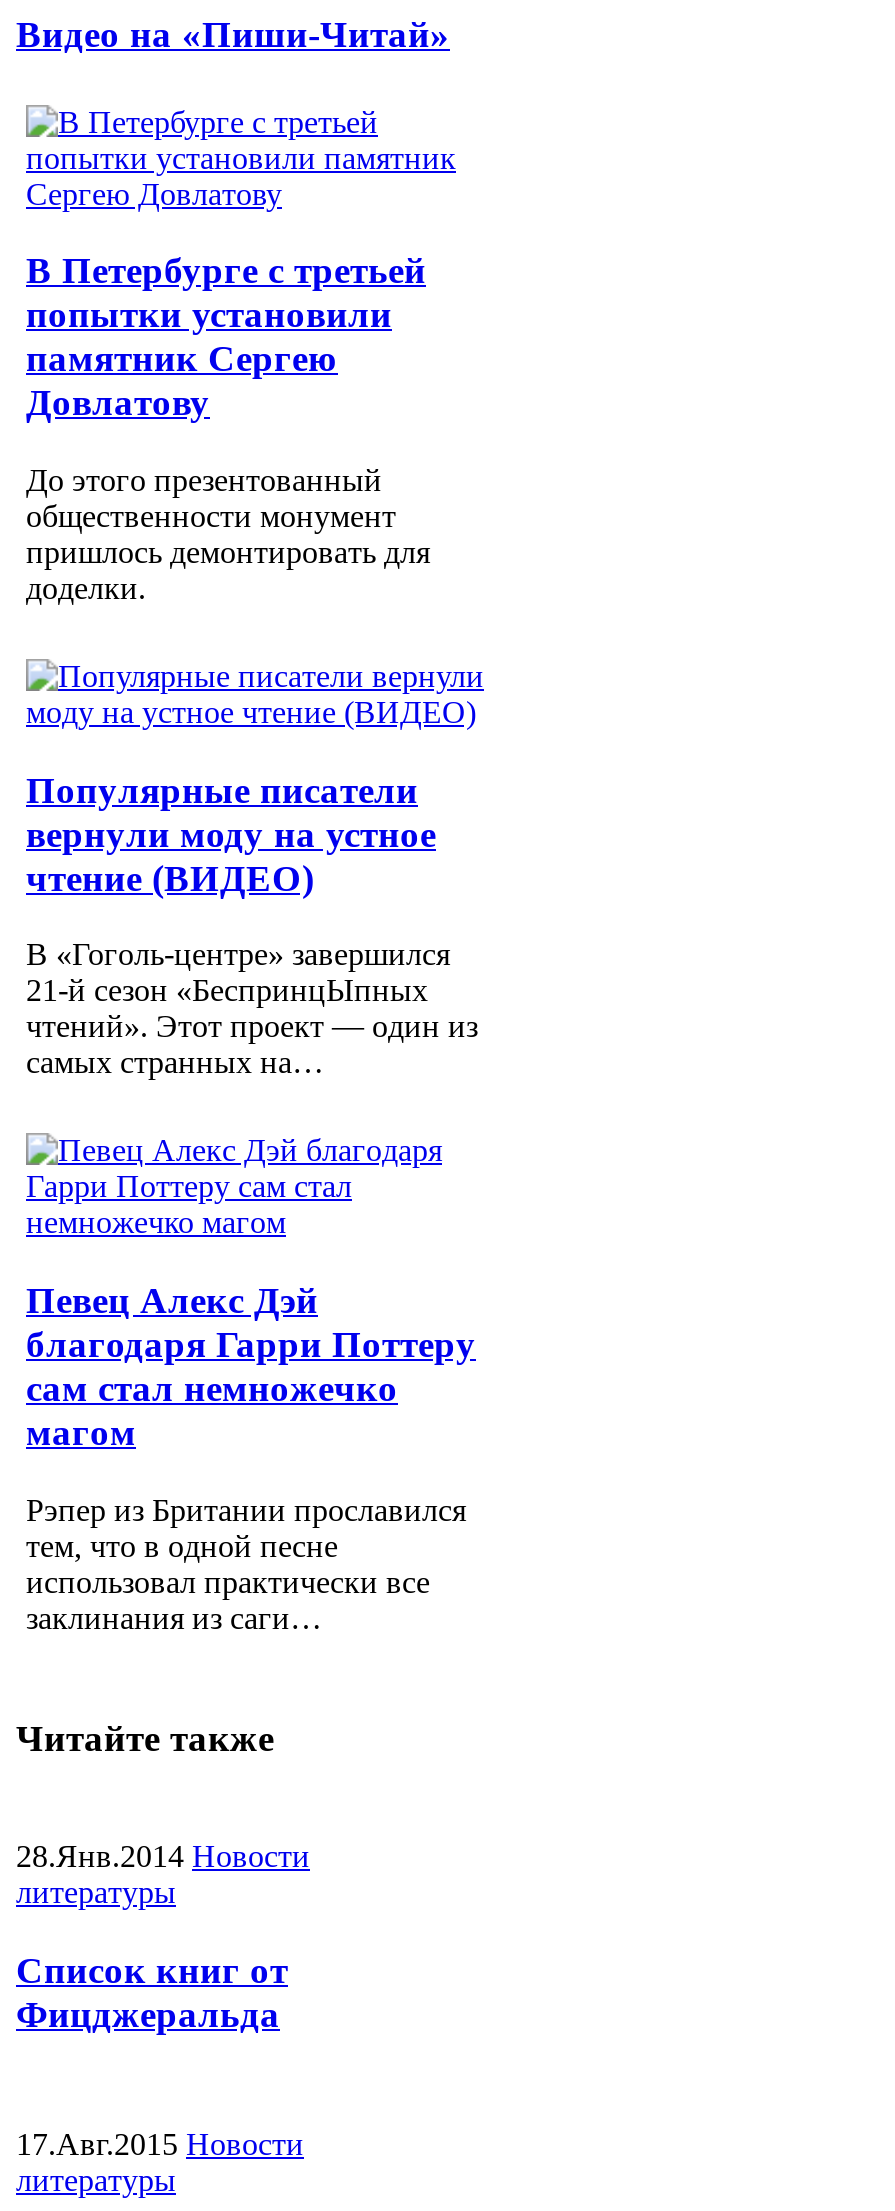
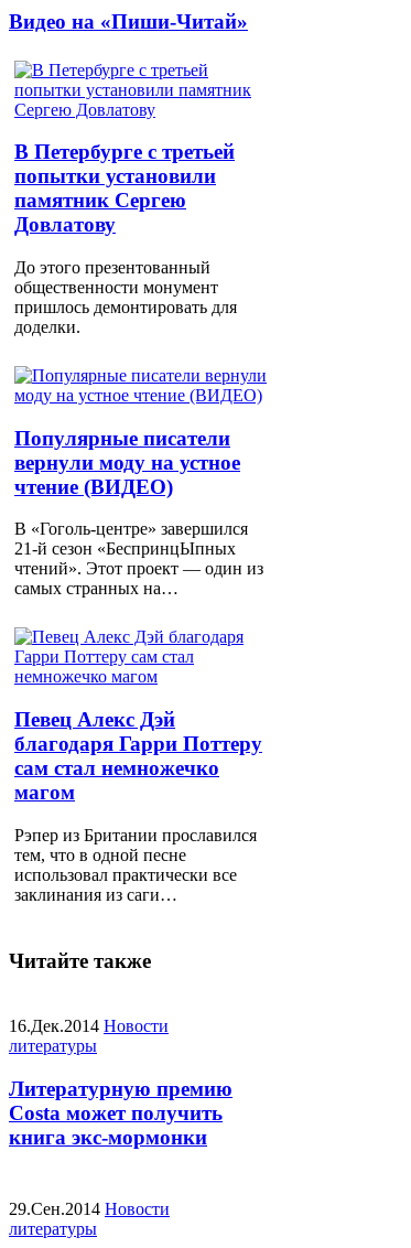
- 28.Янв.2014 Новости
+ 16.Дек.2014 Новости

- Список книг от
- Фицджеральда
+ Литературную премию
+ Costa может получить
+ книга экс-мормонки

- 17.Авг.2015 Новости
+ 29.Сен.2014 Новости
